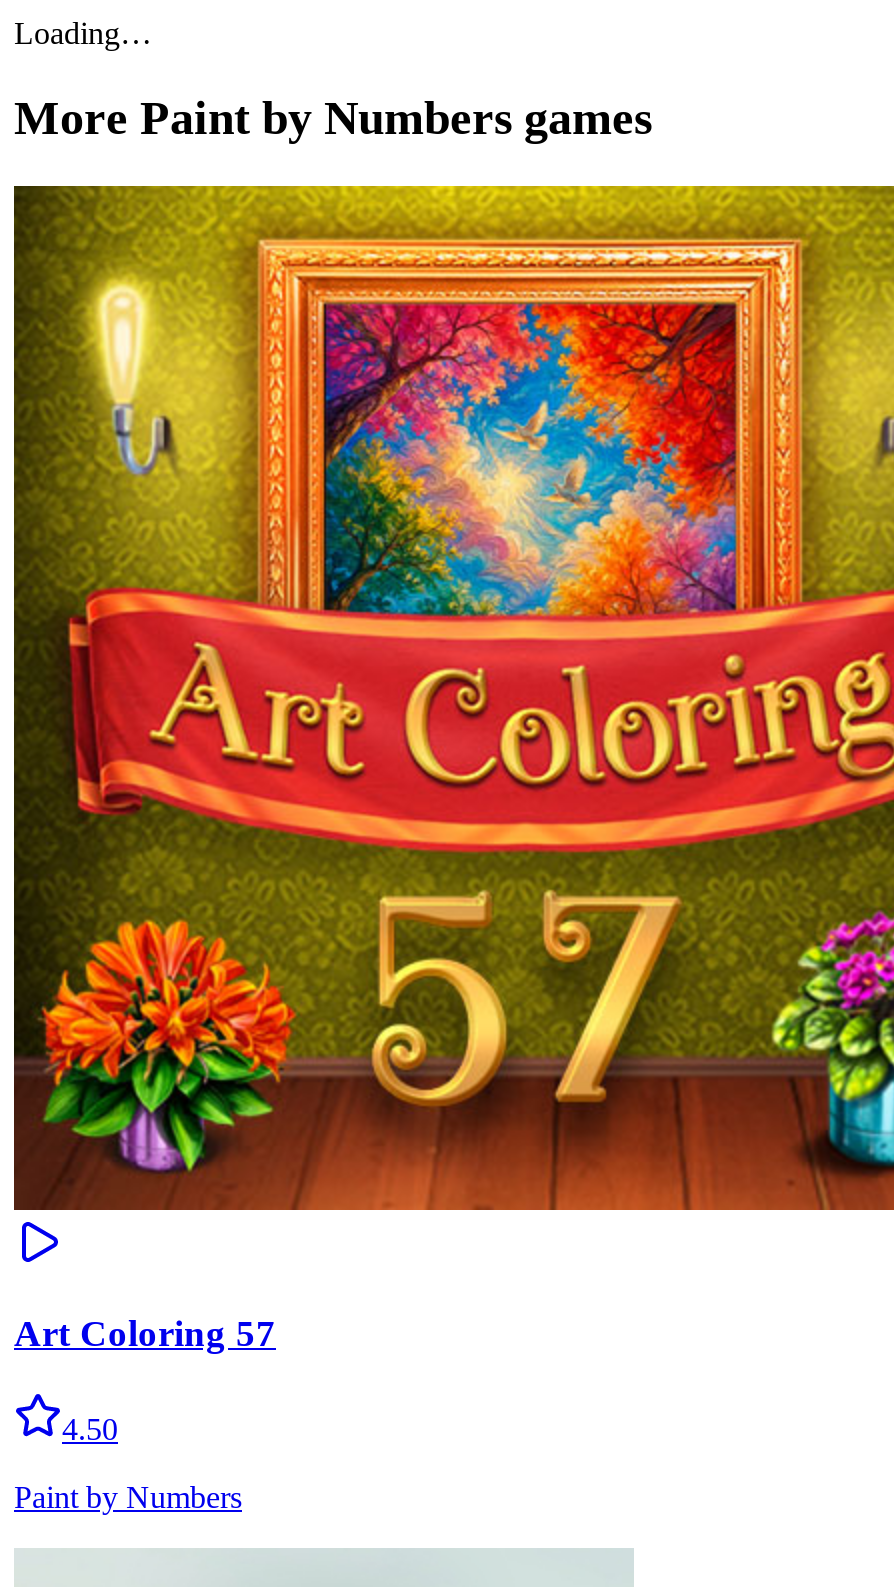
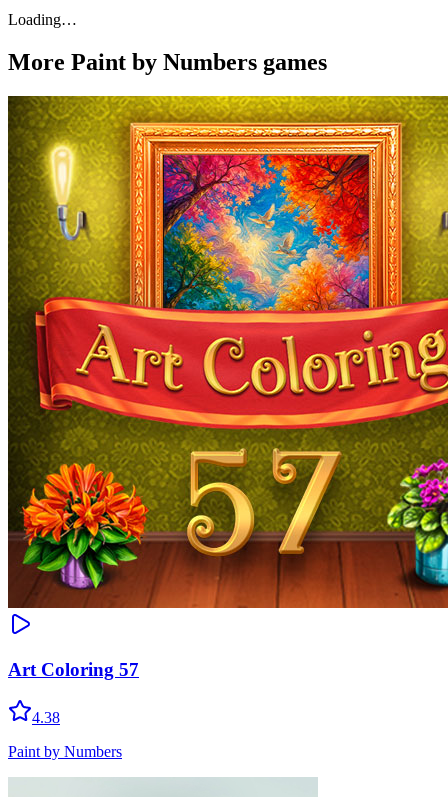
- 4.50
+ 4.38
